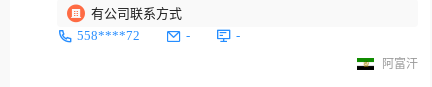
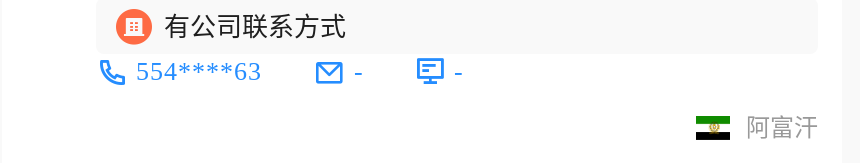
- 558****72
+ 554****63
